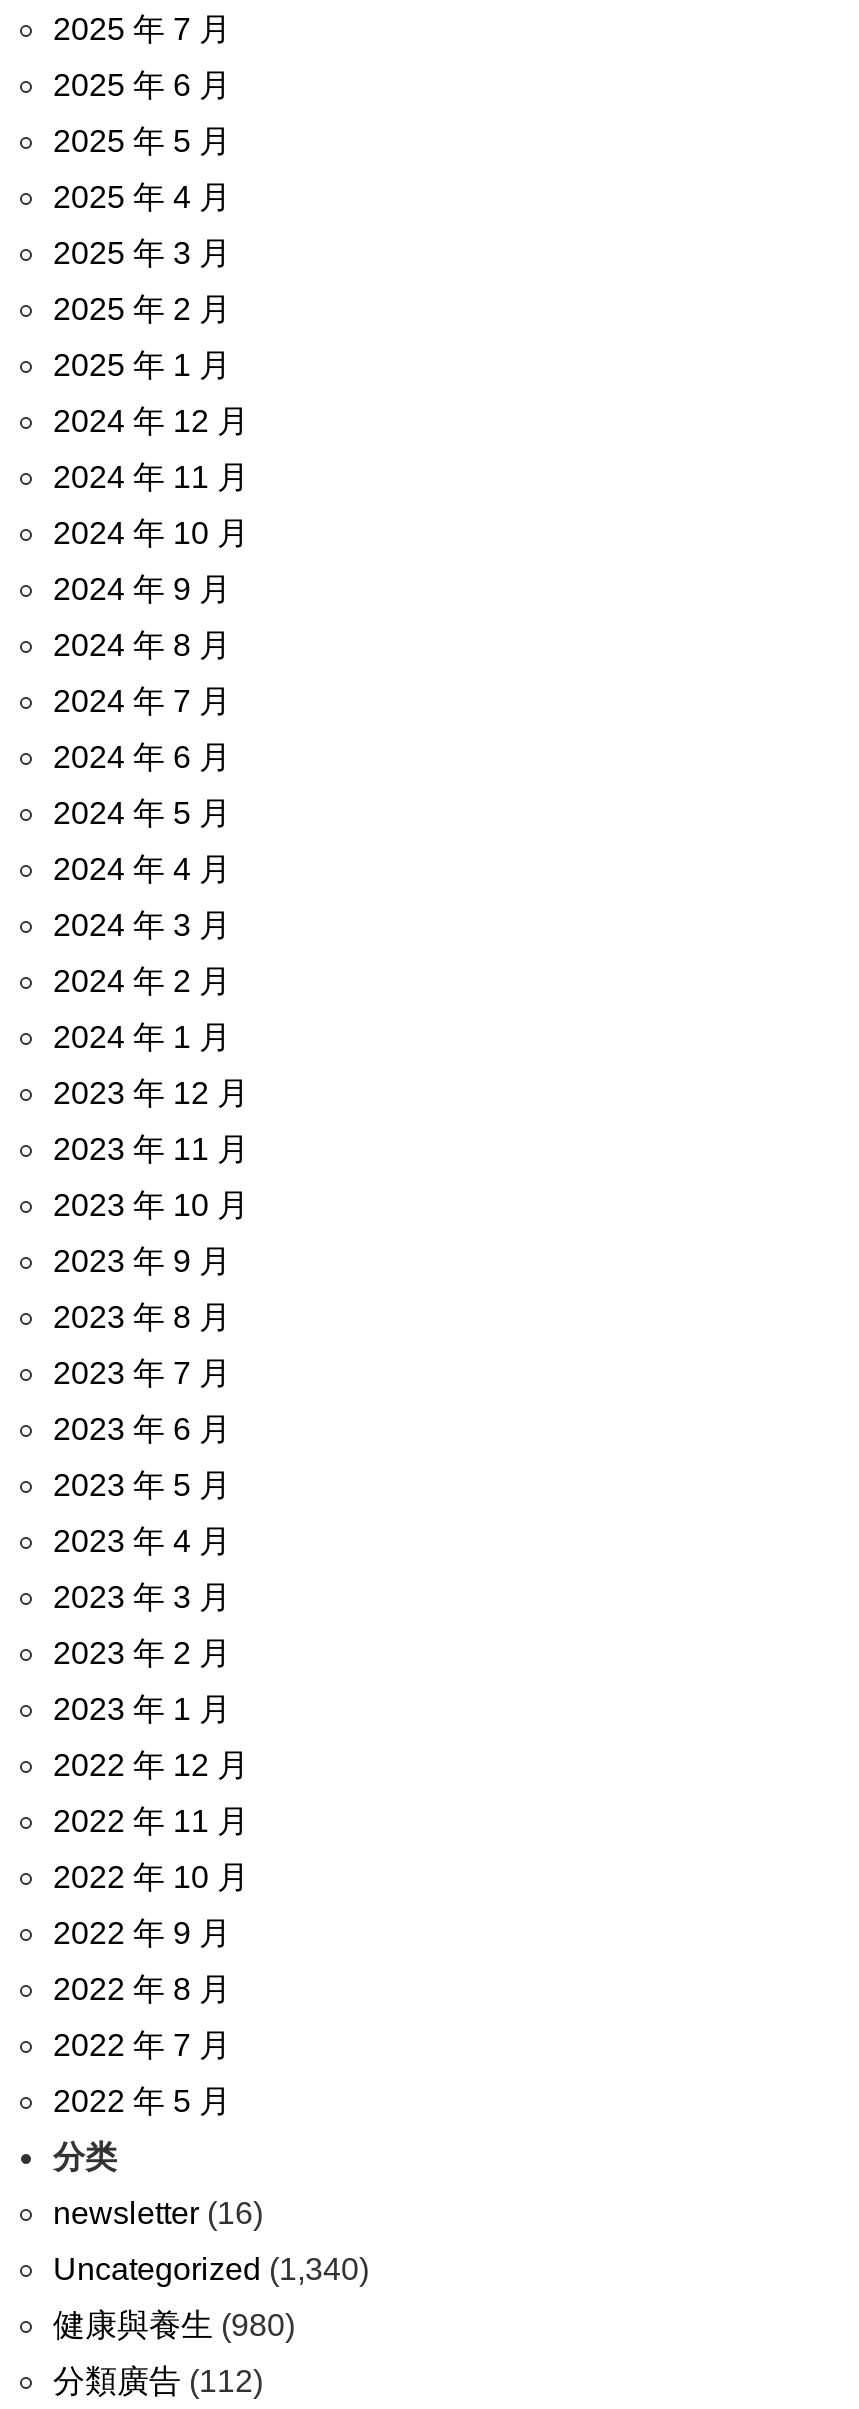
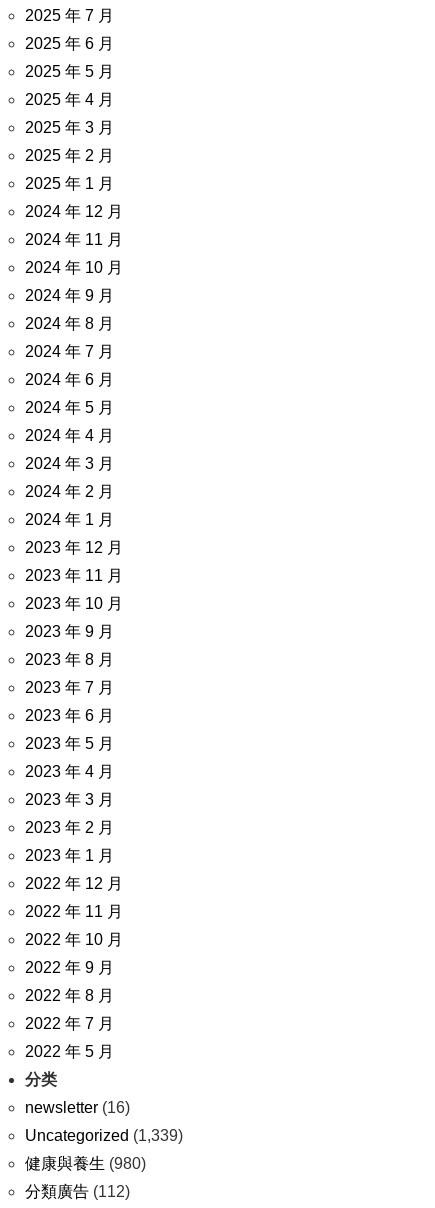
- Uncategorized (1,340)
+ Uncategorized (1,339)
